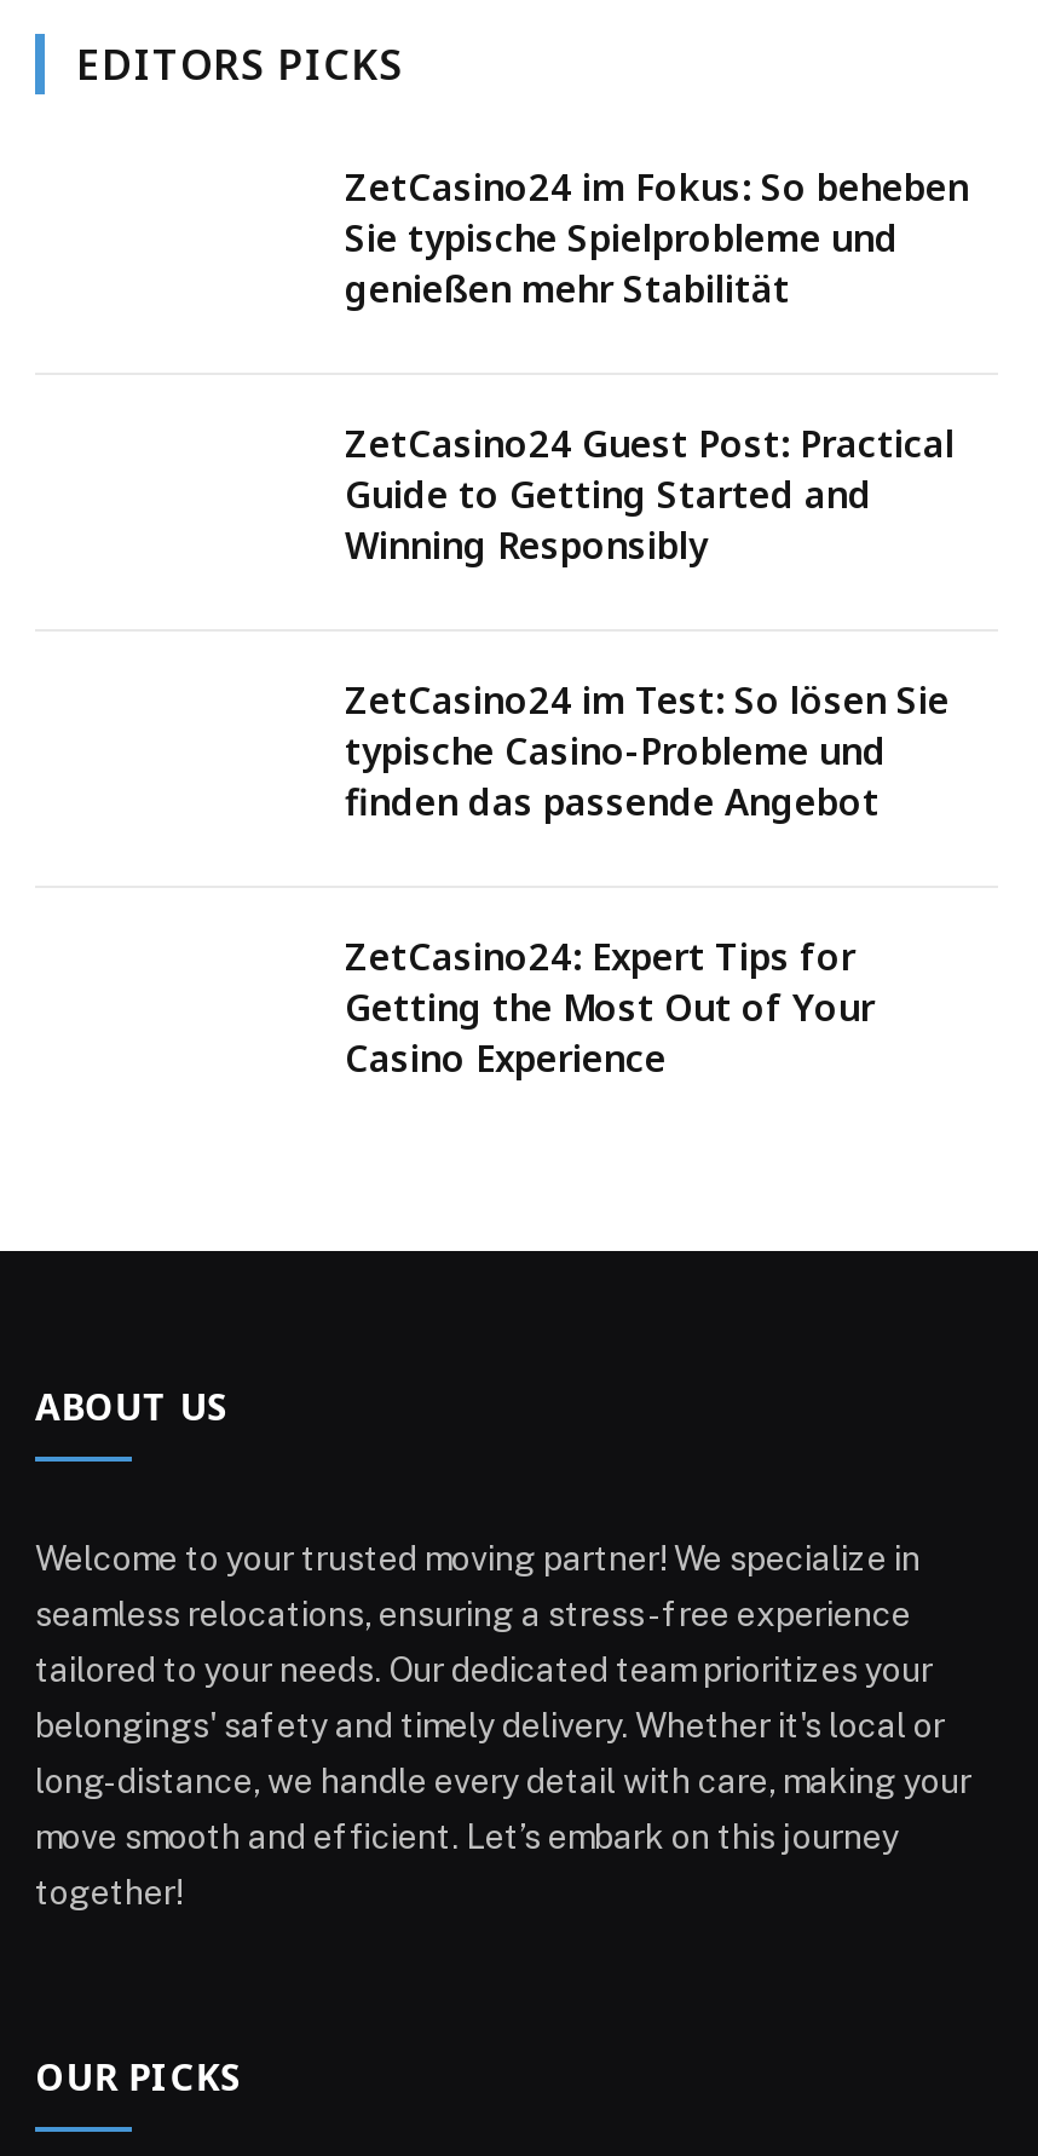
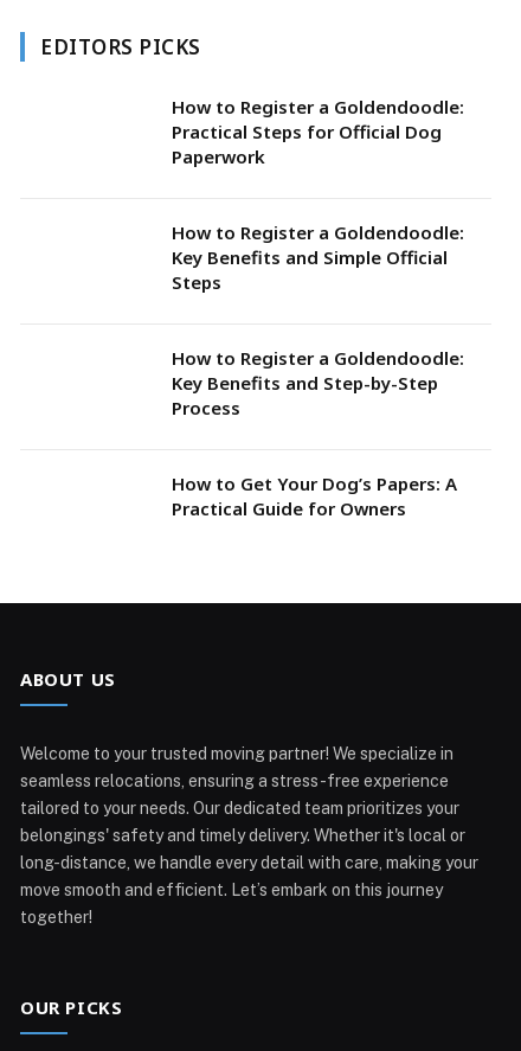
- ZetCasino24 im Fokus: So beheben
- Sie typische Spielprobleme und
- genießen mehr Stabilität
+ How to Register a Goldendoodle:
+ Practical Steps for Official Dog
+ Paperwork

- ZetCasino24 Guest Post: Practical
- Guide to Getting Started and
- Winning Responsibly
+ How to Register a Goldendoodle:
+ Key Benefits and Simple Official
+ Steps

- ZetCasino24 im Test: So lösen Sie
- typische Casino-Probleme und
- finden das passende Angebot
+ How to Register a Goldendoodle:
+ Key Benefits and Step-by-Step
+ Process

- ZetCasino24: Expert Tips for
- Getting the Most Out of Your
- Casino Experience
+ How to Get Your Dog’s Papers: A
+ Practical Guide for Owners
